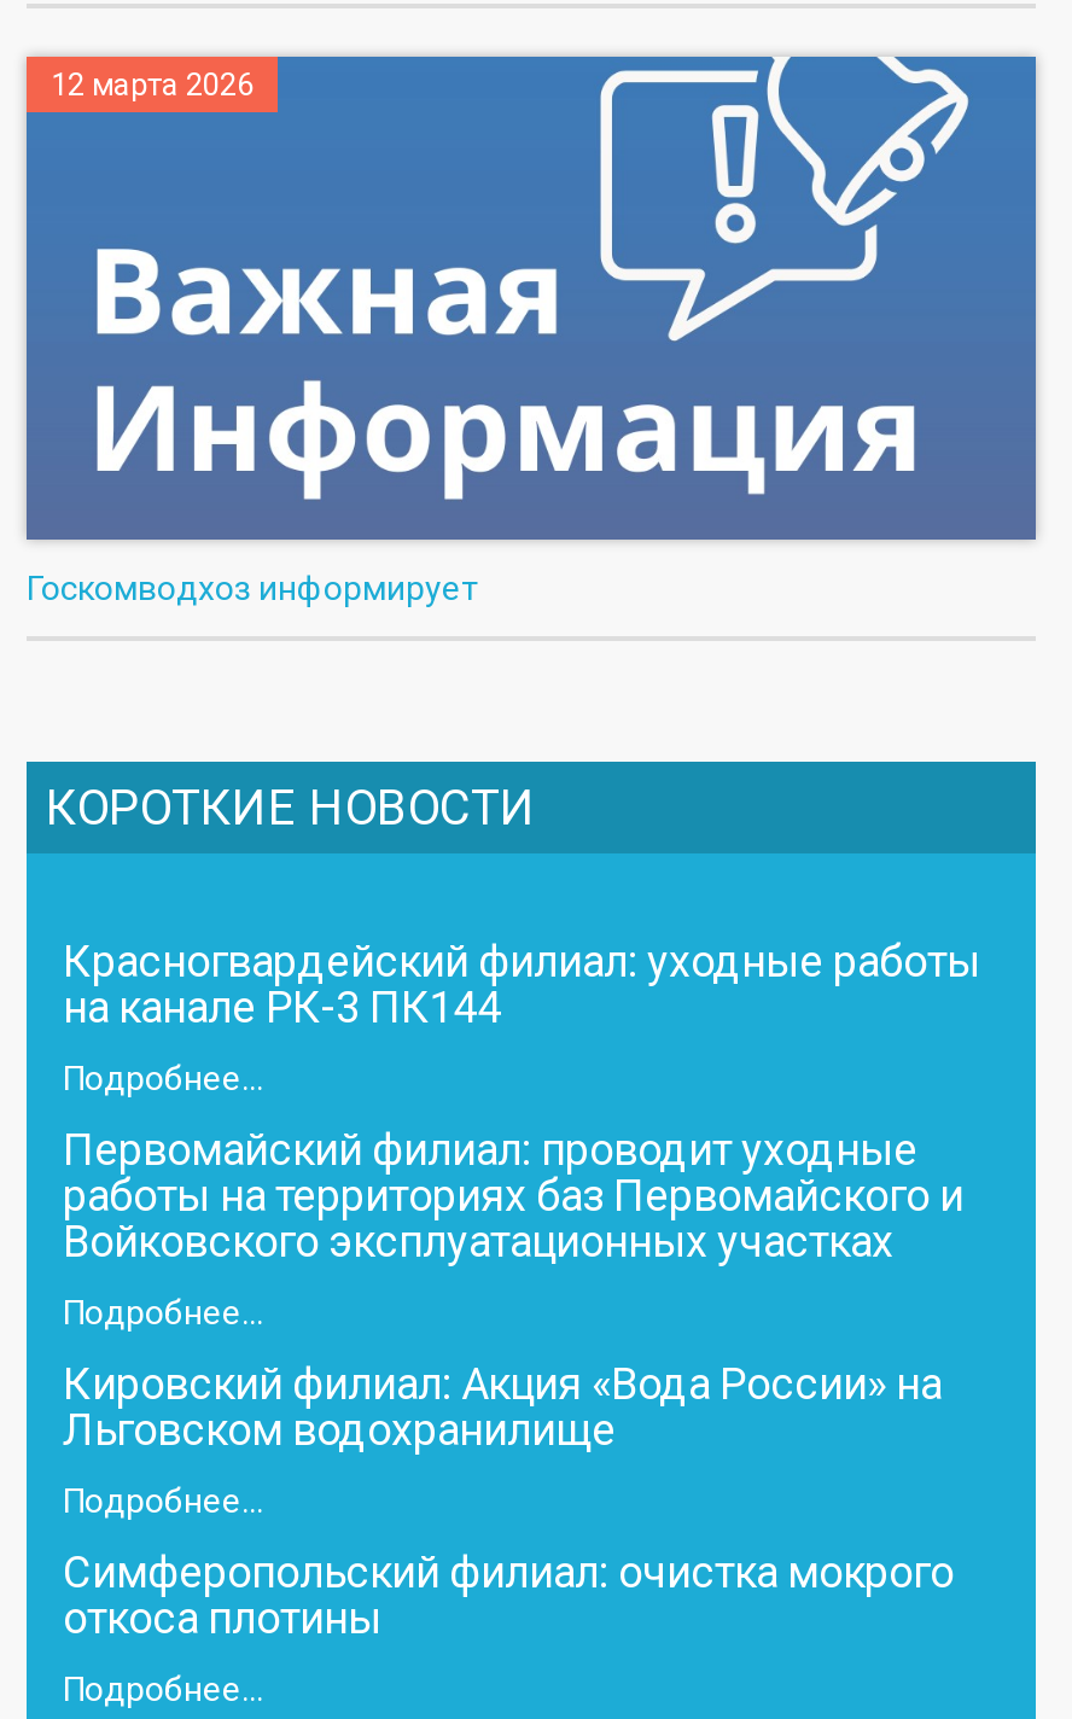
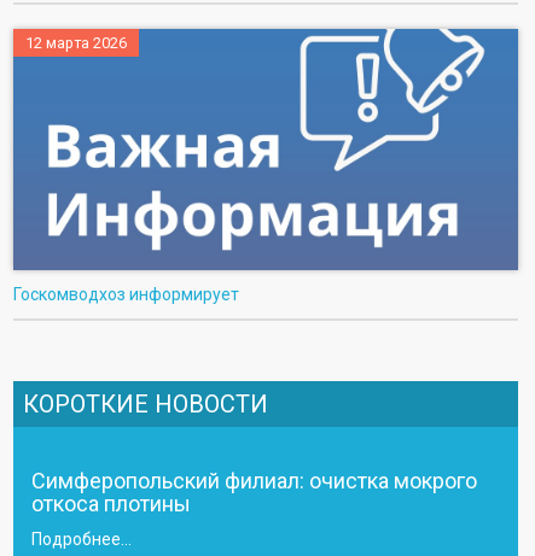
- Красногвардейский филиал: уходные работы
- на канале РК-3 ПК144
- Подробнее...
- Первомайский филиал: проводит уходные
- работы на территориях баз Первомайского и
- Войковского эксплуатационных участках
- Подробнее...
- Кировский филиал: Акция «Вода России» на
- Льговском водохранилище
- Подробнее...
